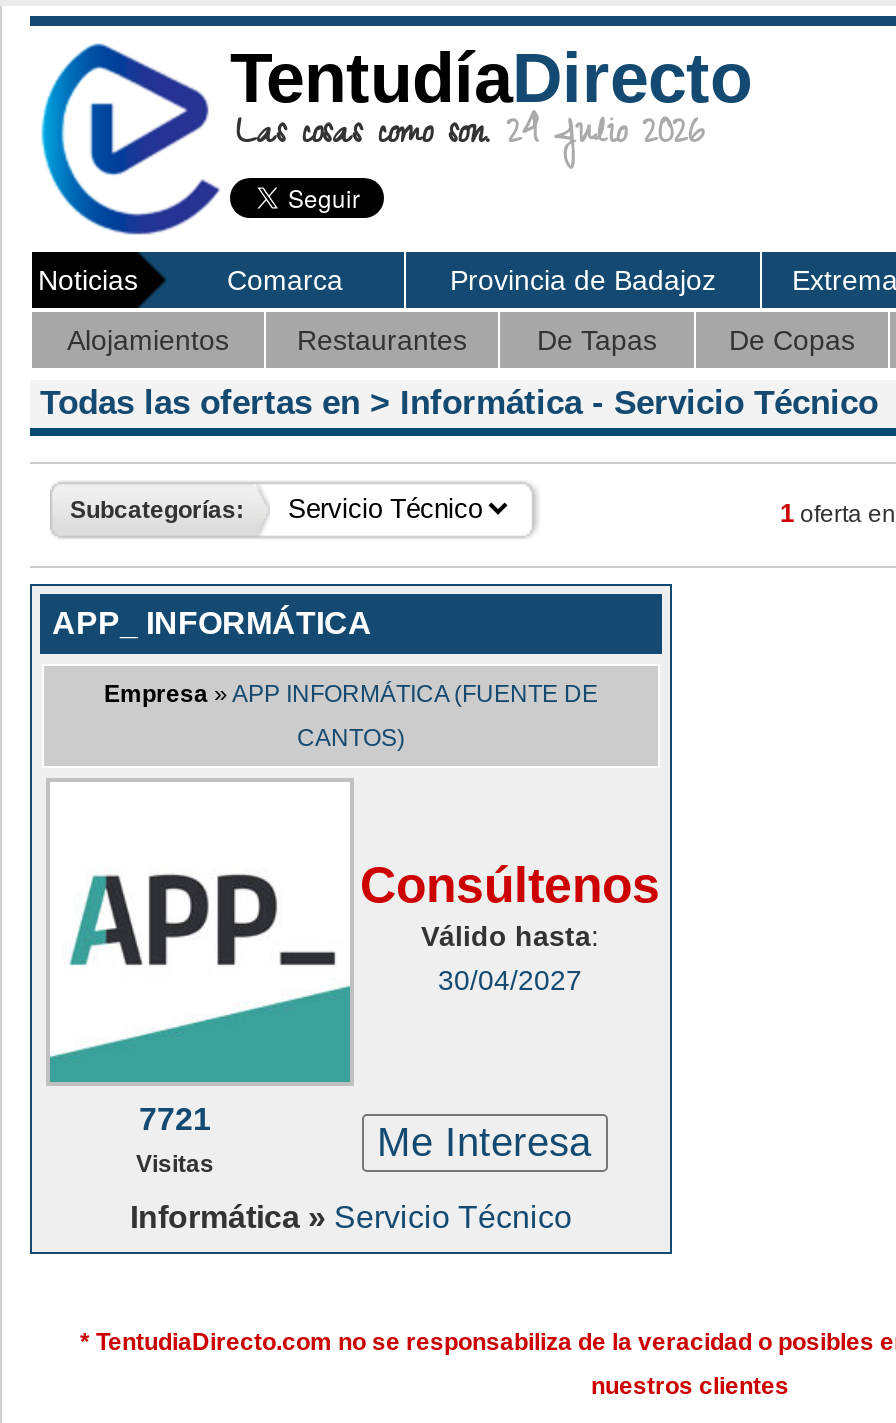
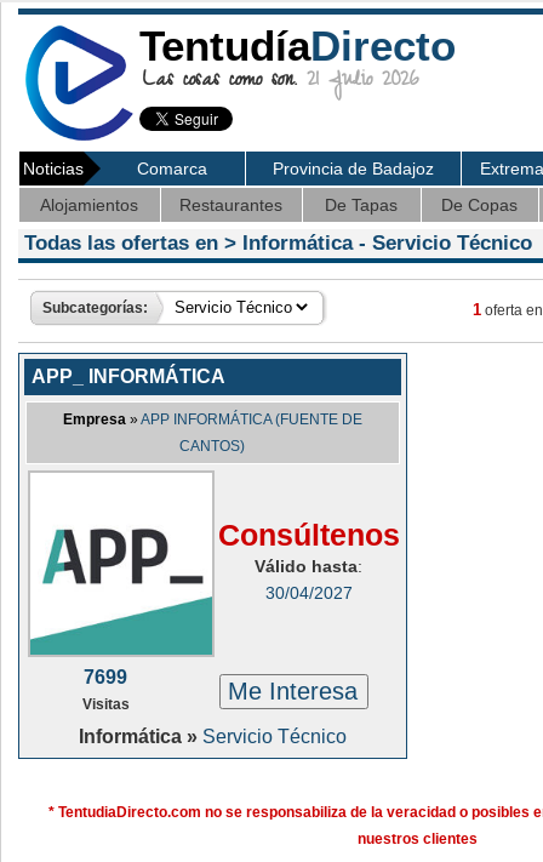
- Las cosas como son. 24 Julio 2026
+ Las cosas como son. 21 Julio 2026

- 7721
+ 7699
